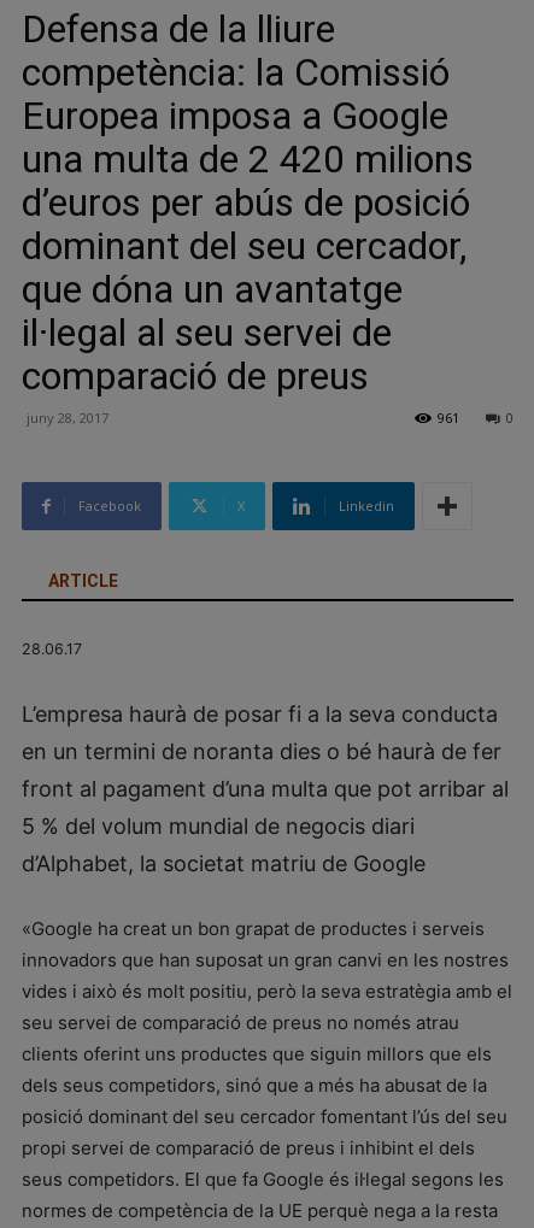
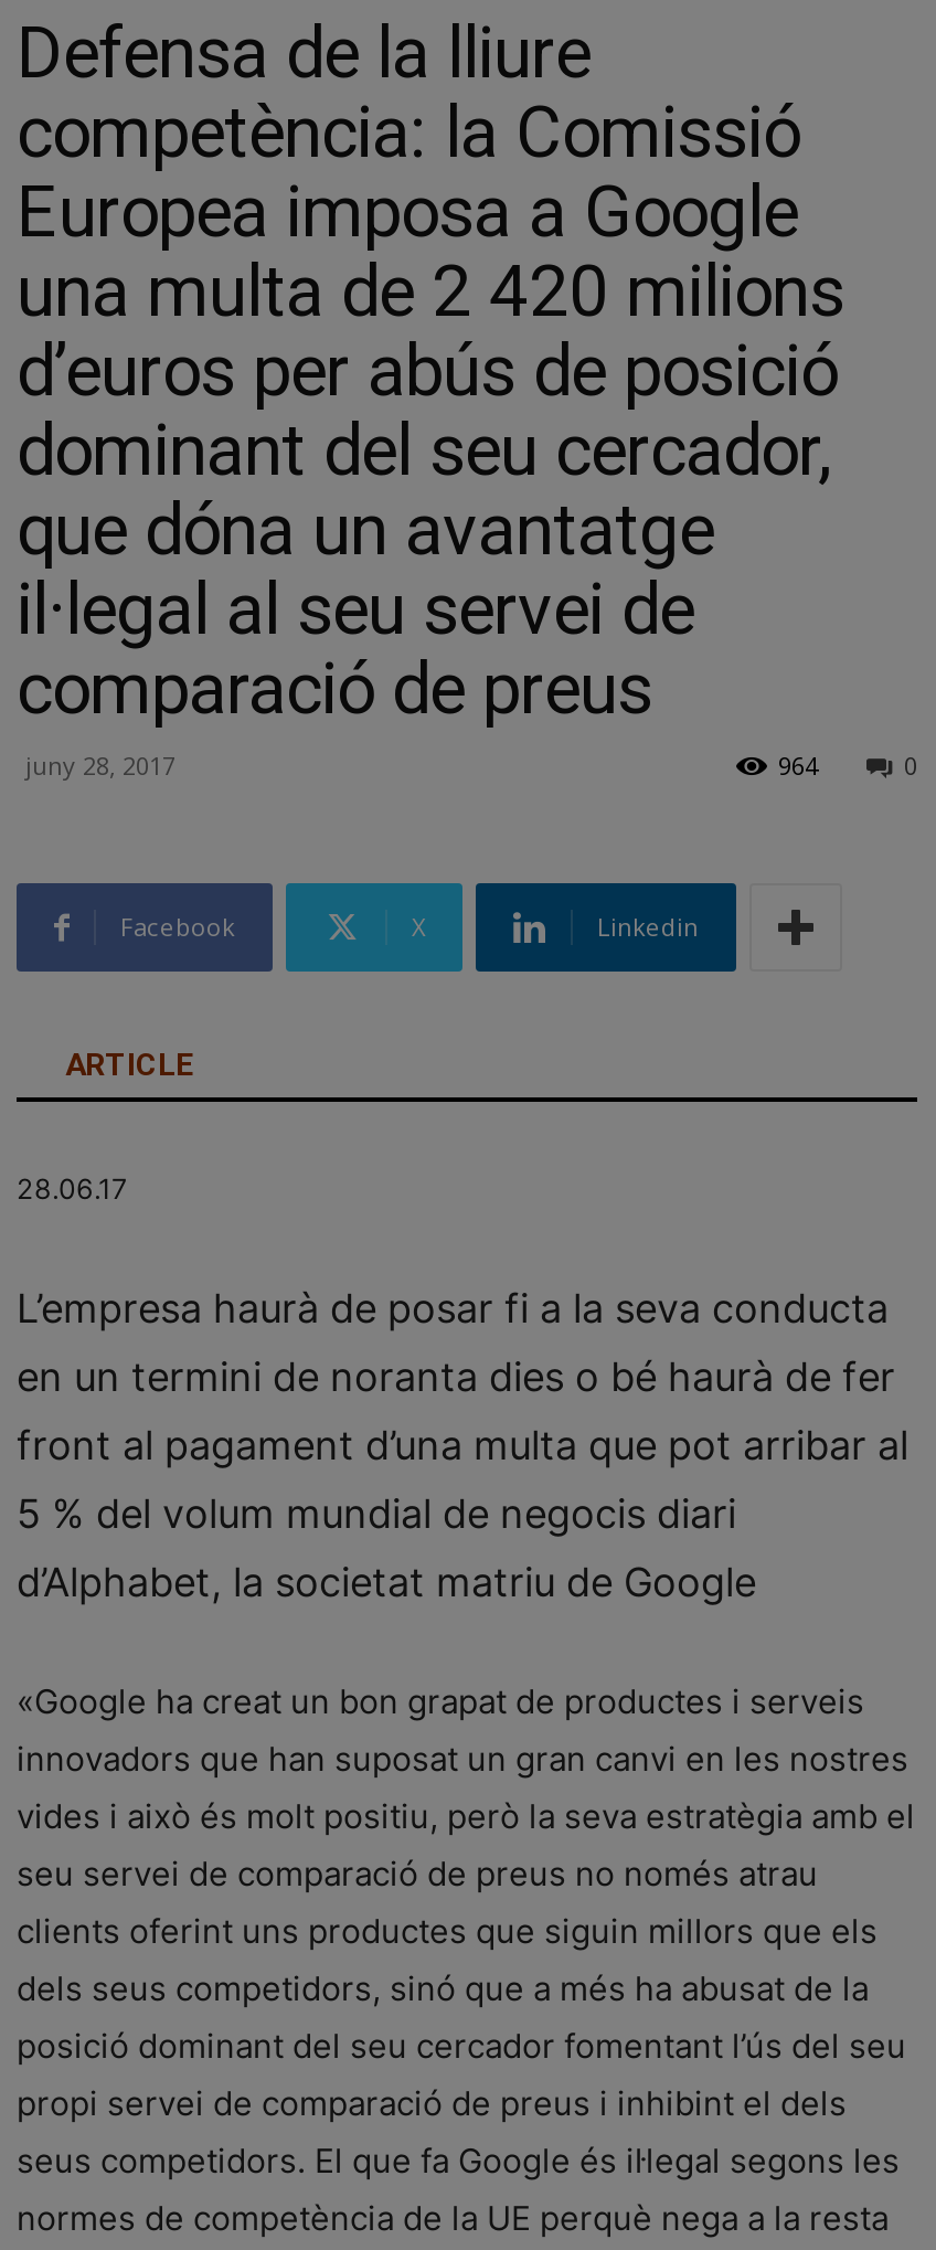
- 961
+ 964
